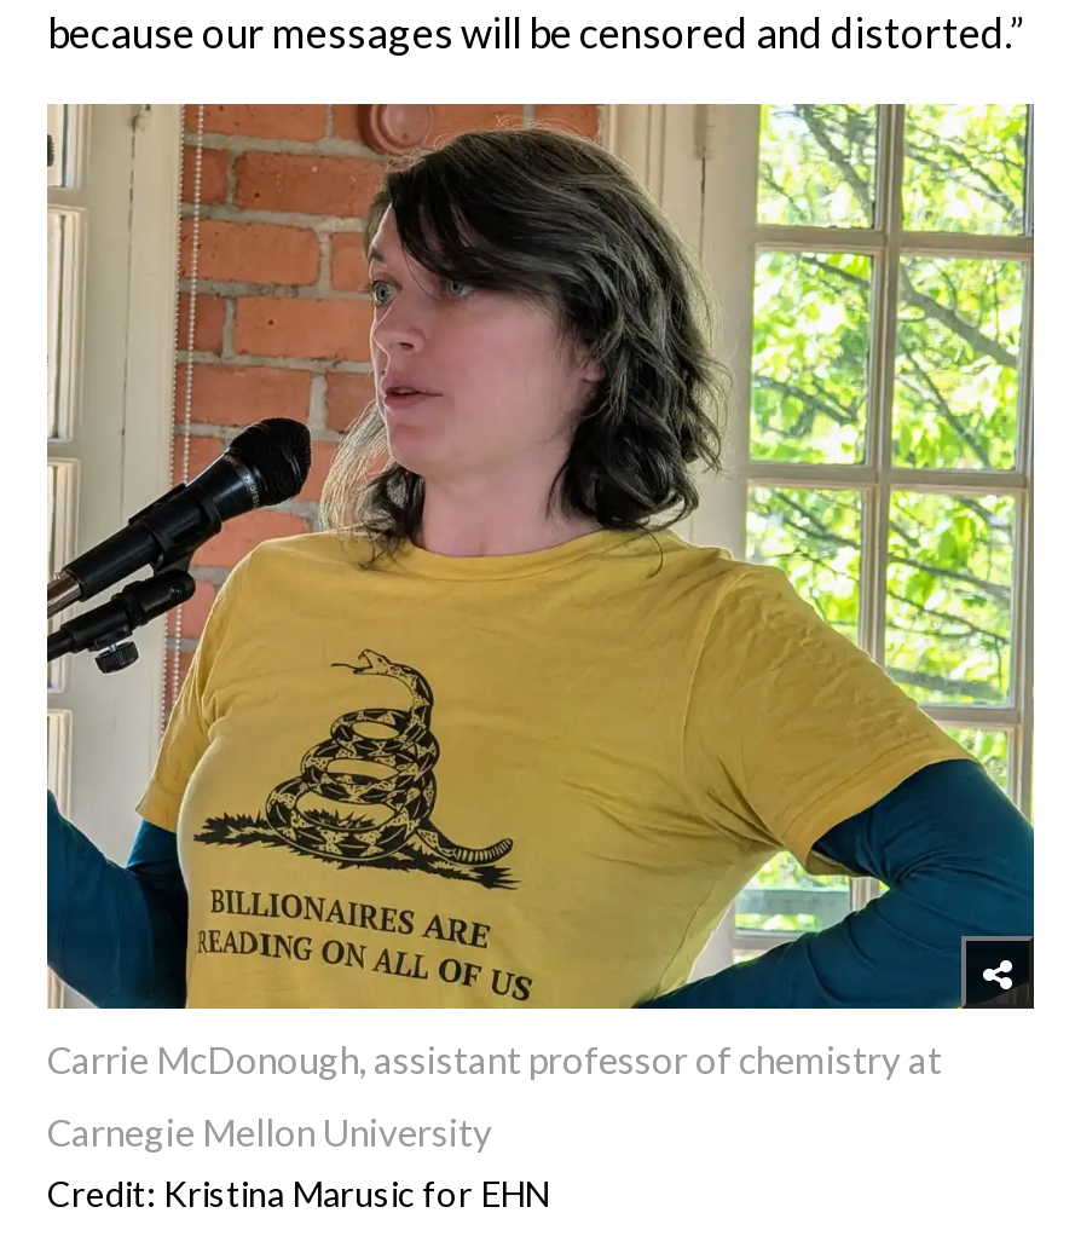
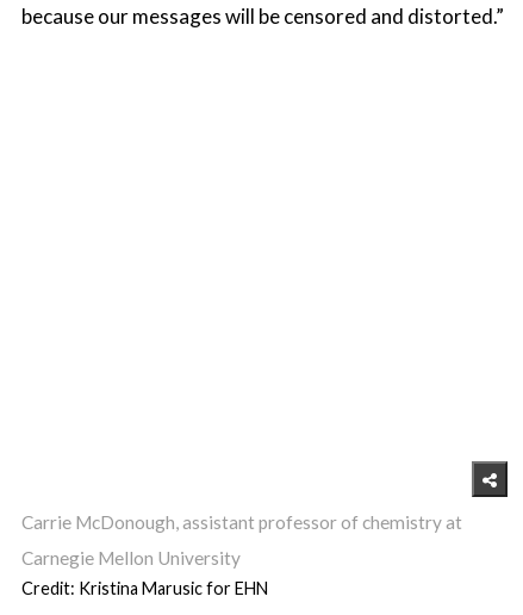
- [image]
